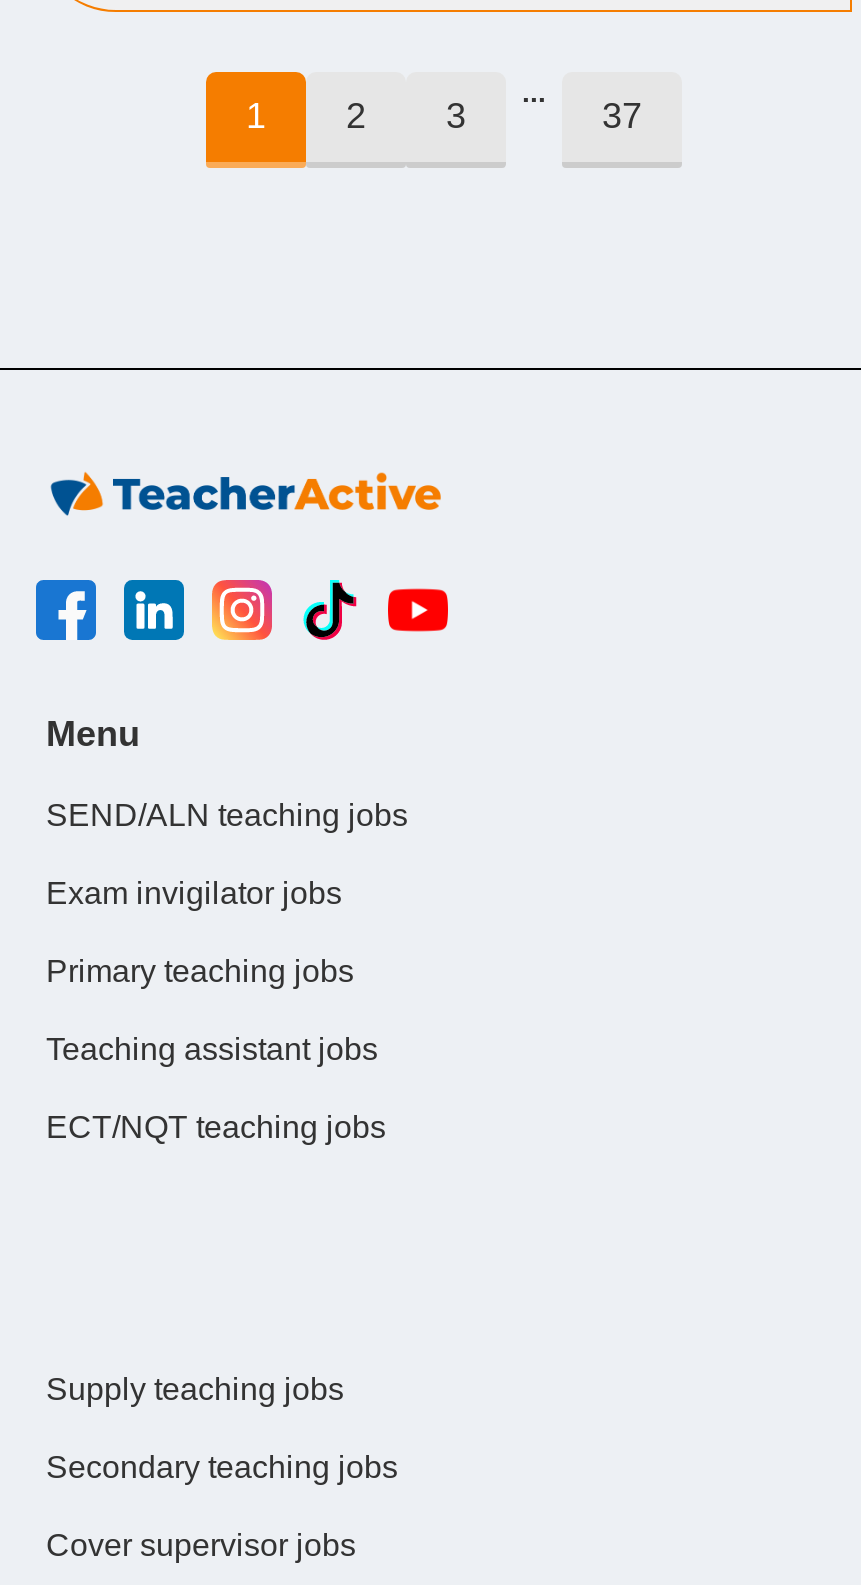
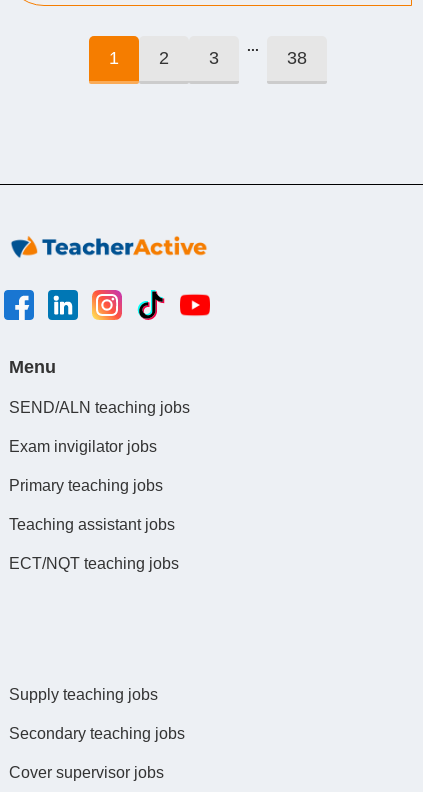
- 37
+ 38
